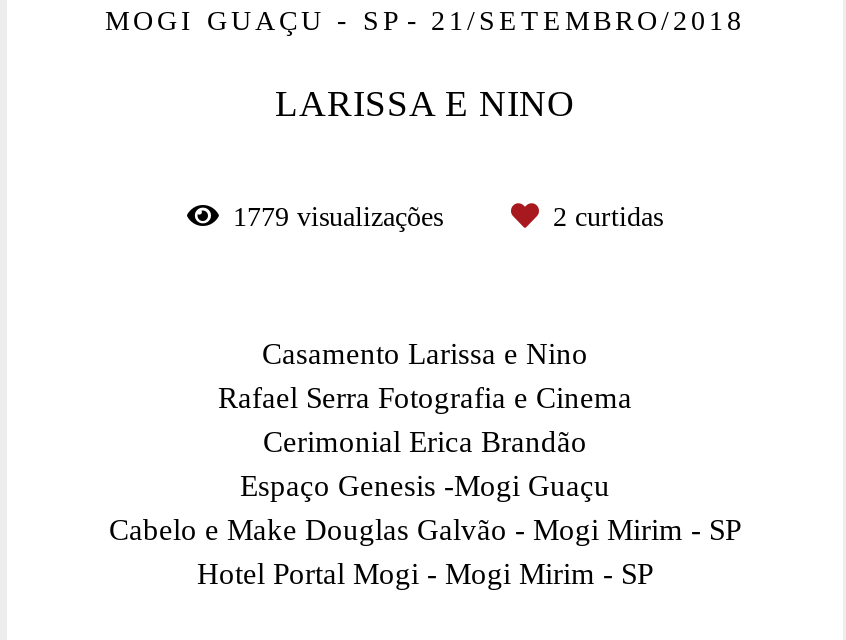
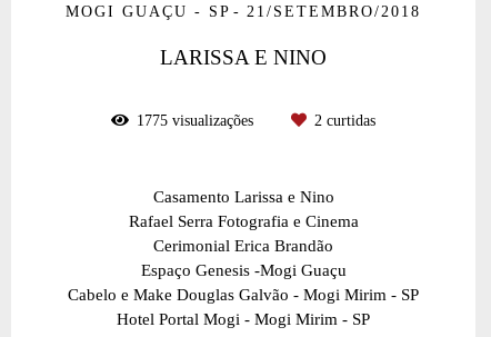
- 1779 visualizações
+ 1775 visualizações
